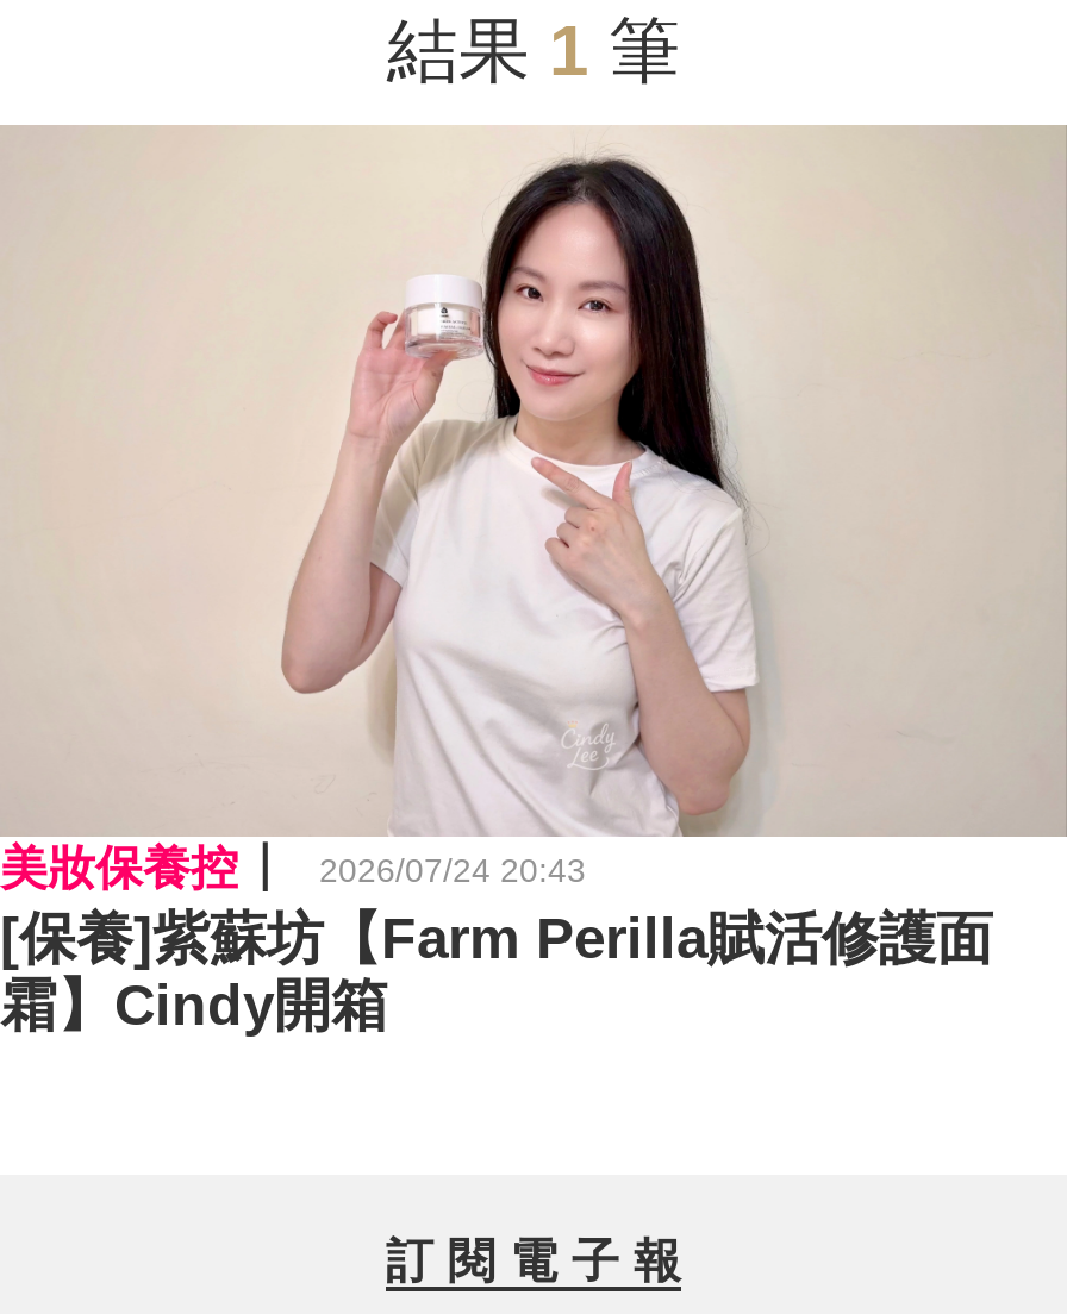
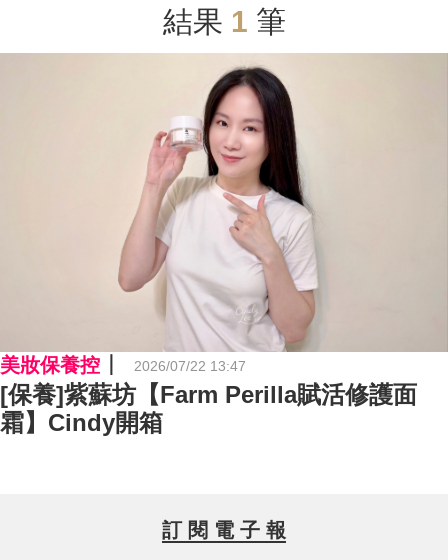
- 2026/07/24 20:43
+ 2026/07/22 13:47
